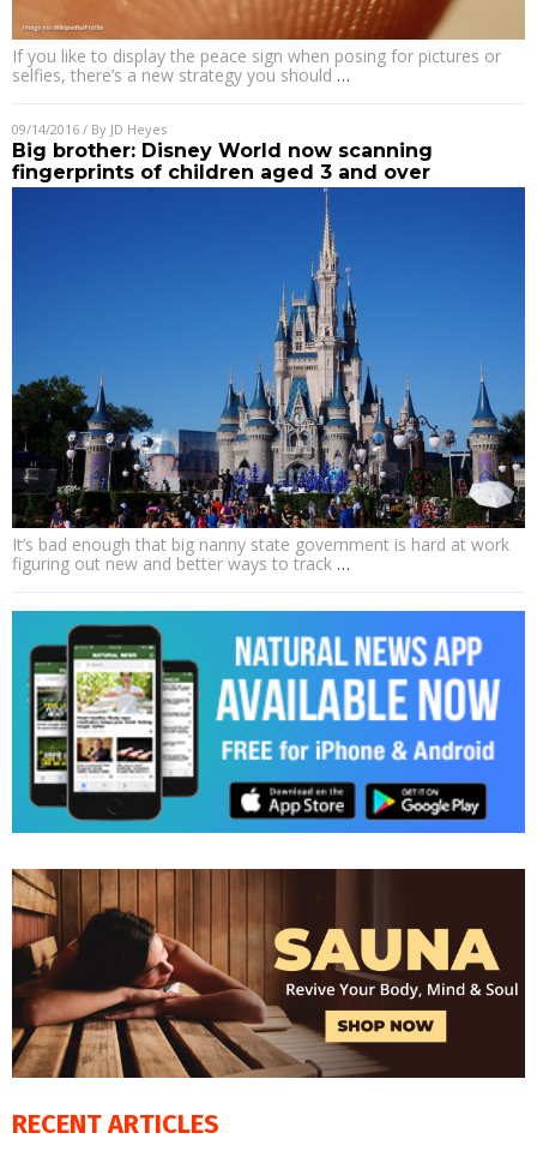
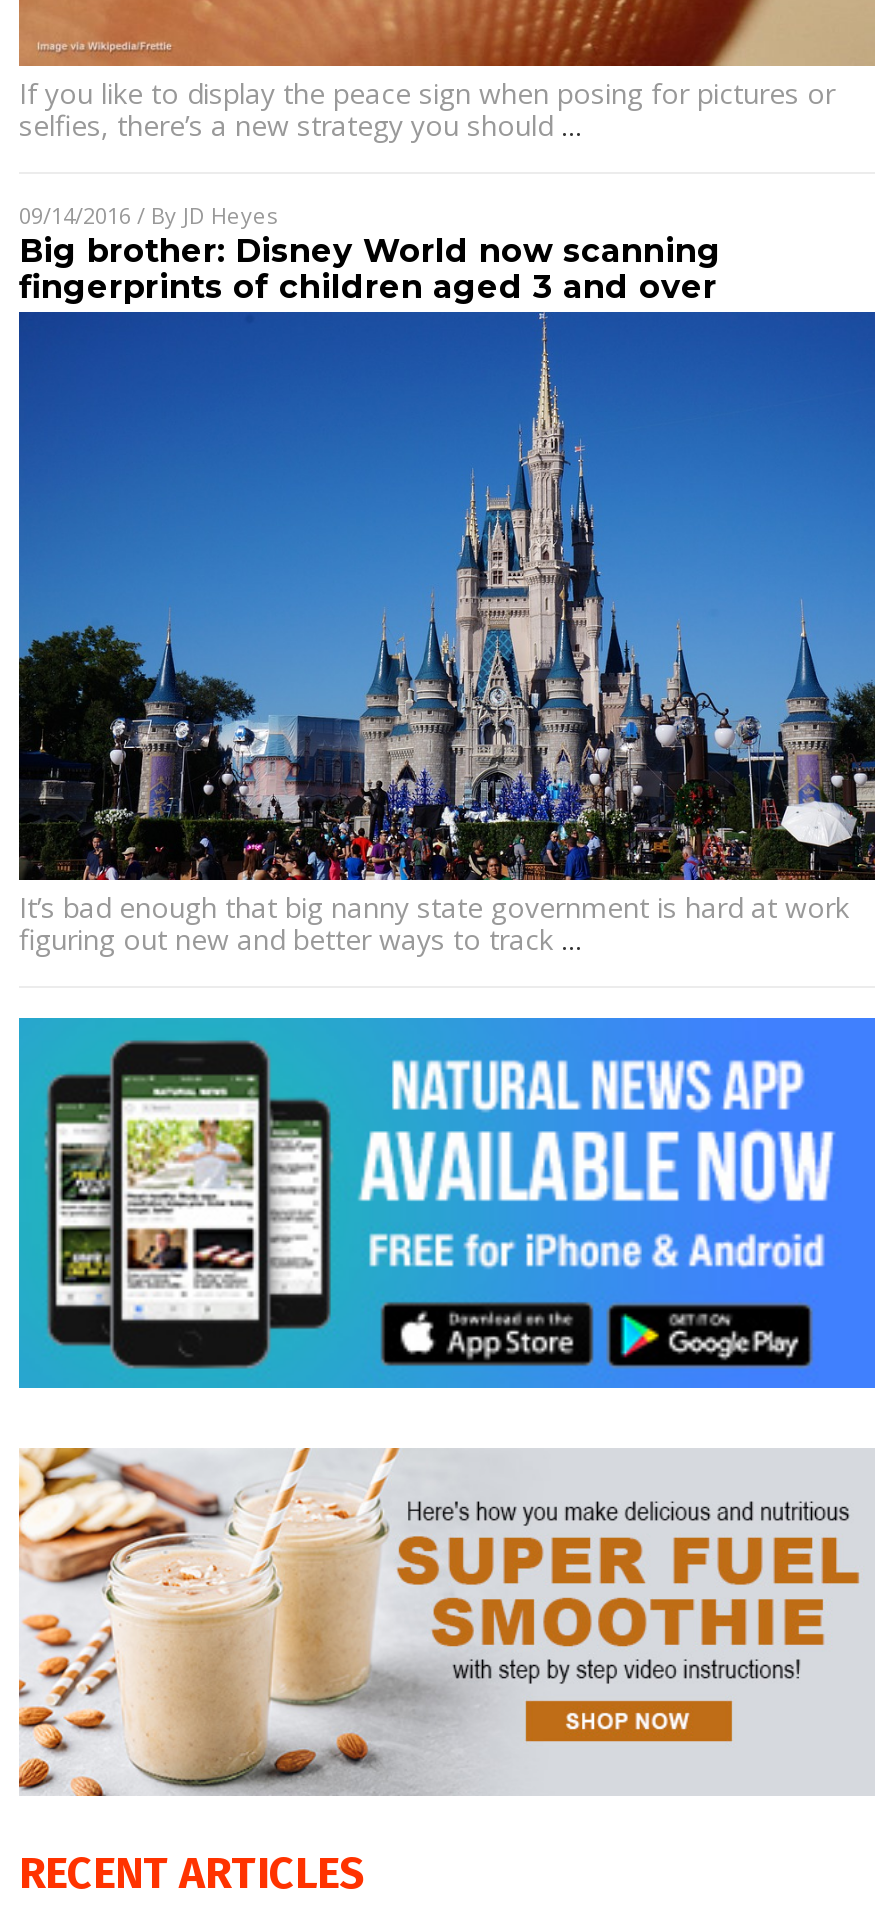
- [image]
+ [image]
